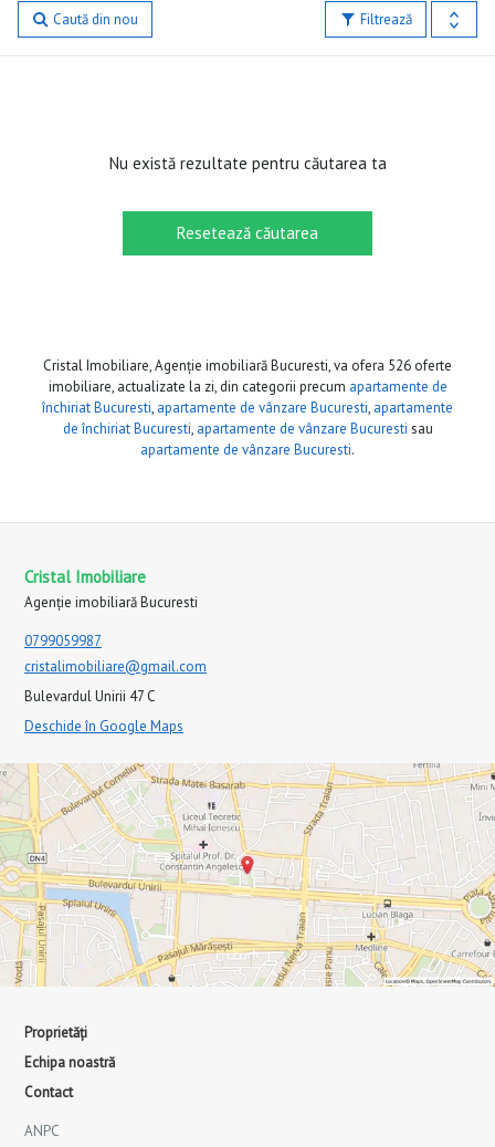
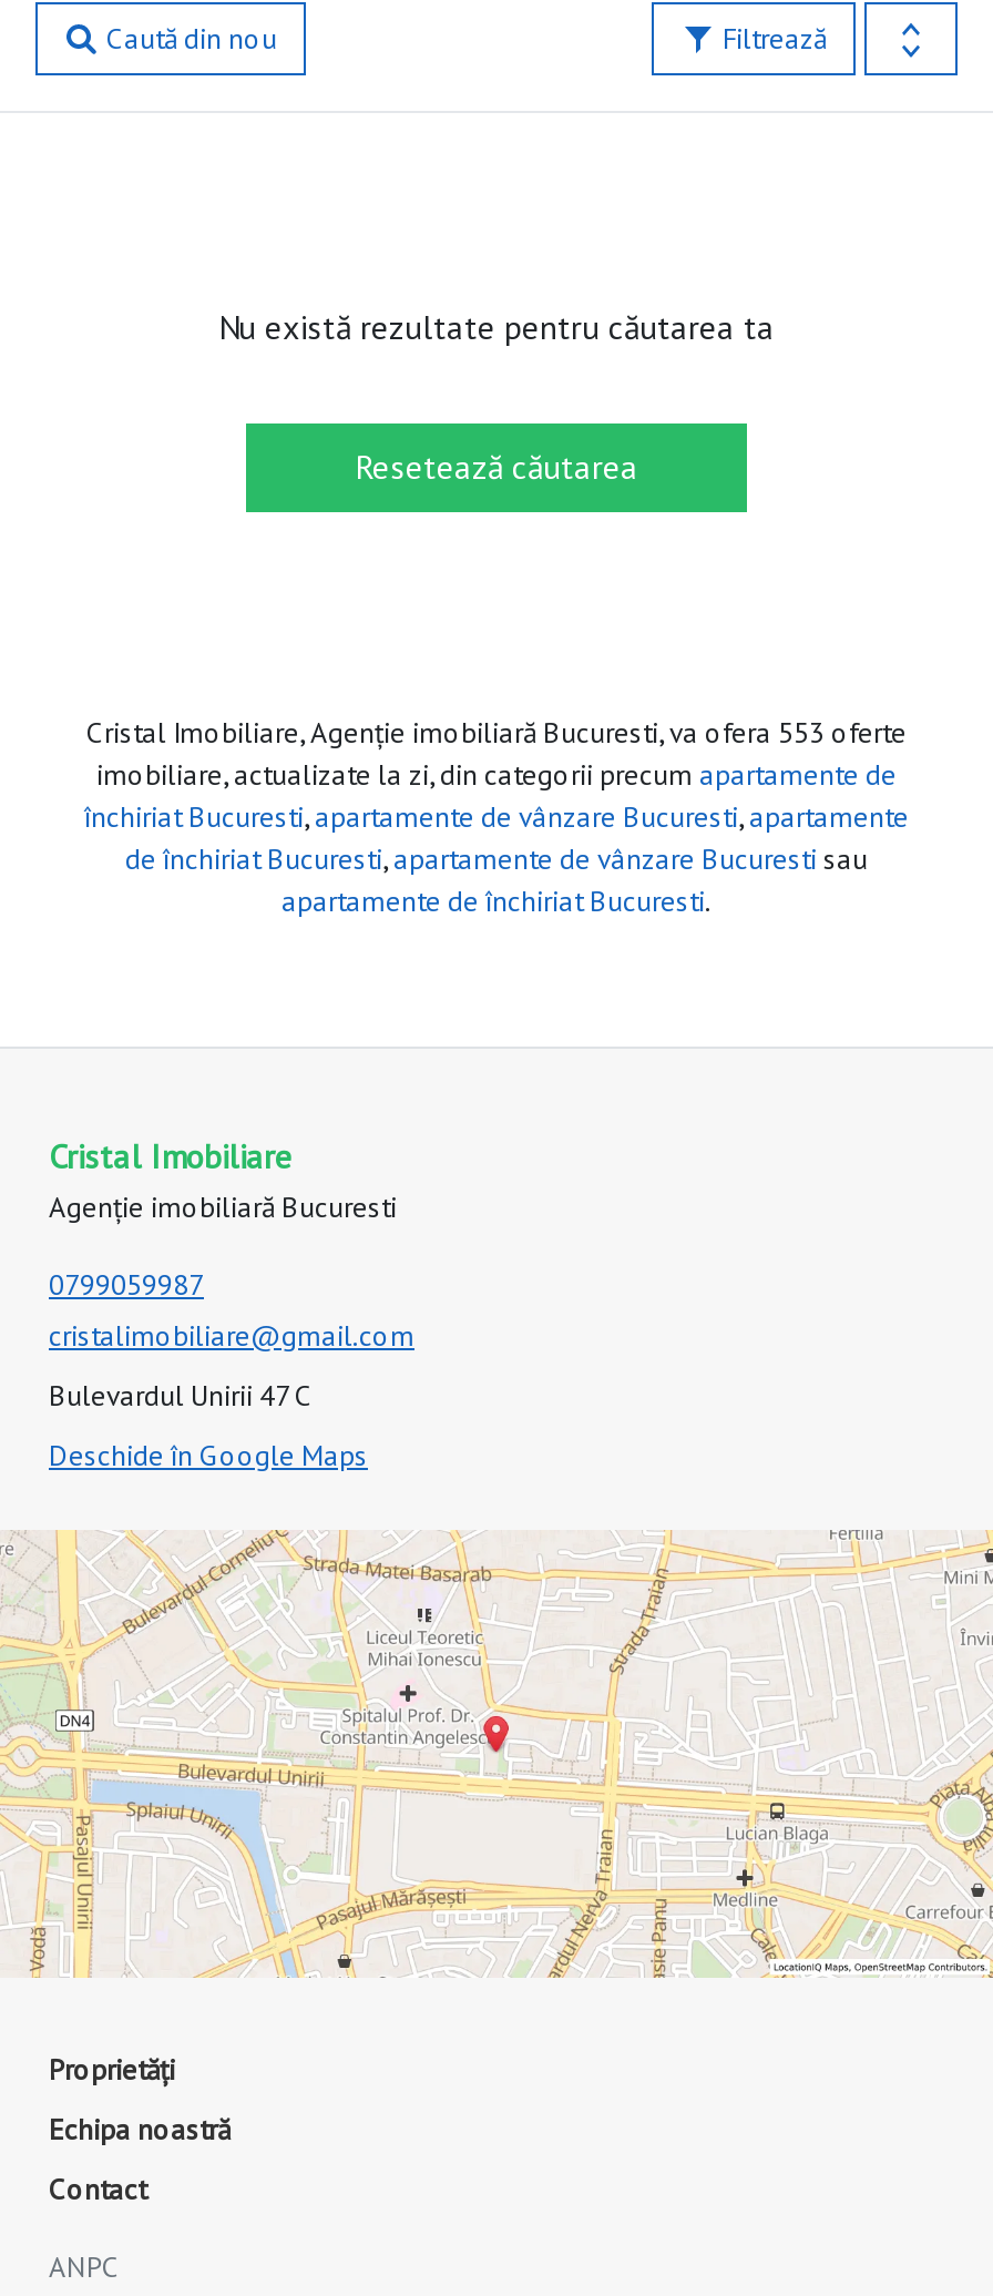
- Cristal Imobiliare, Agenție imobiliară Bucuresti, va ofera 526 oferte
+ Cristal Imobiliare, Agenție imobiliară Bucuresti, va ofera 553 oferte

- apartamente de vânzare Bucuresti.
+ apartamente de închiriat Bucuresti.
